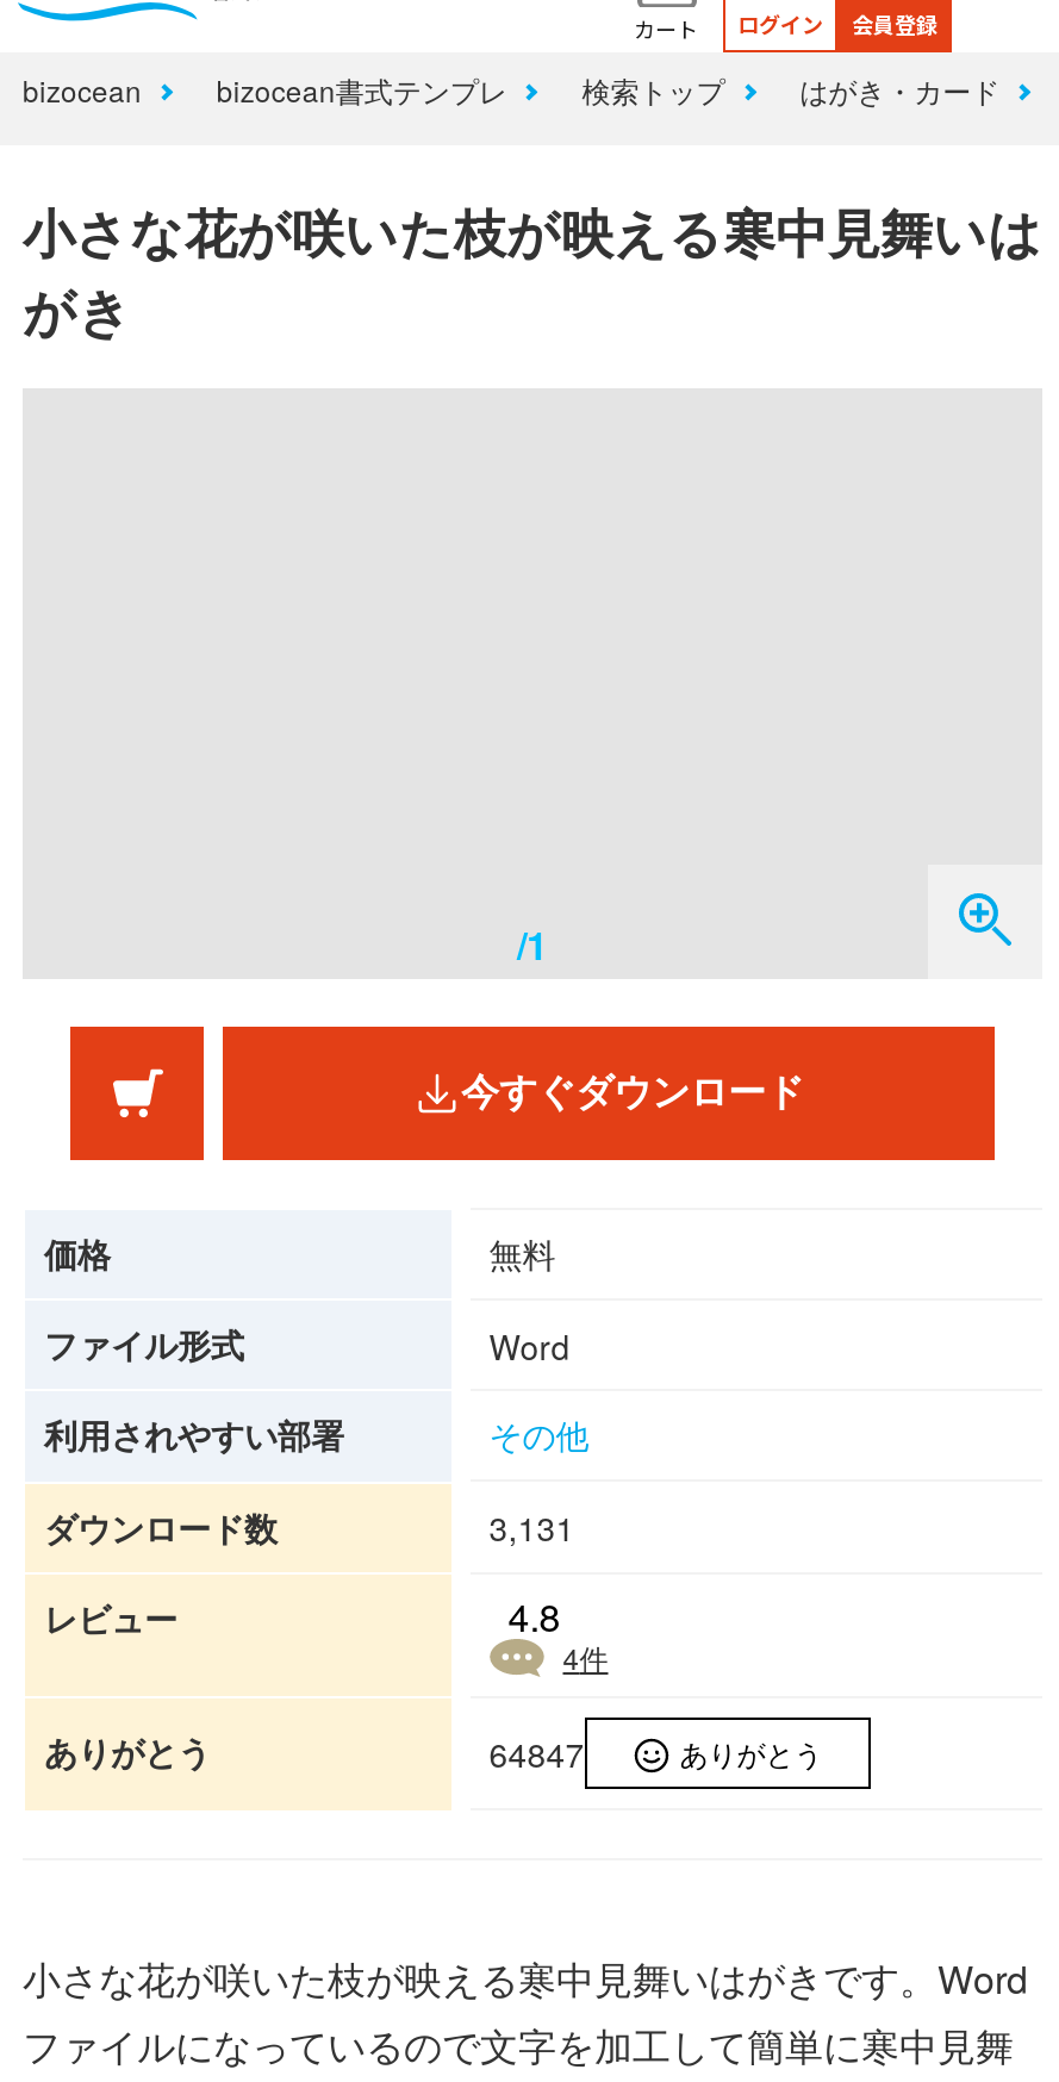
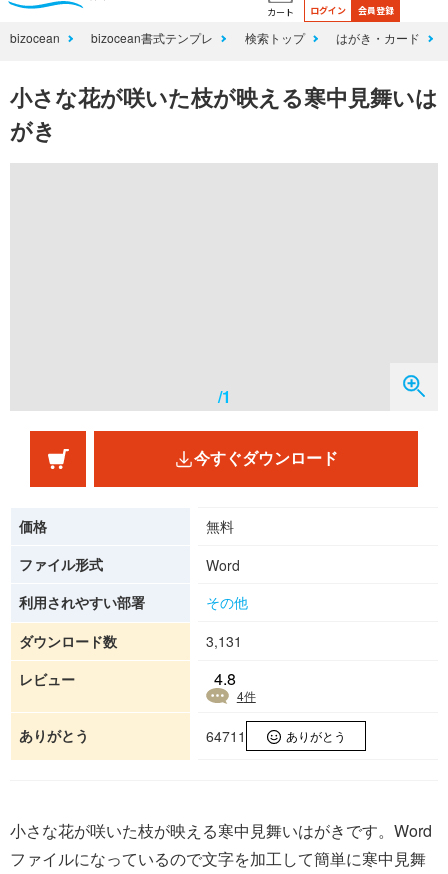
- 64847
+ 64711
